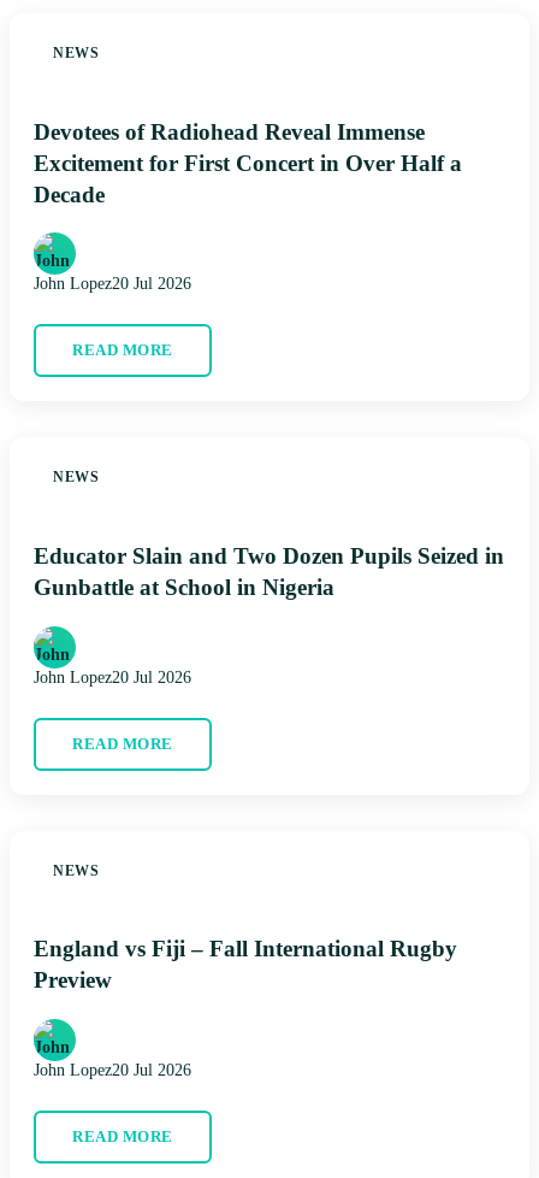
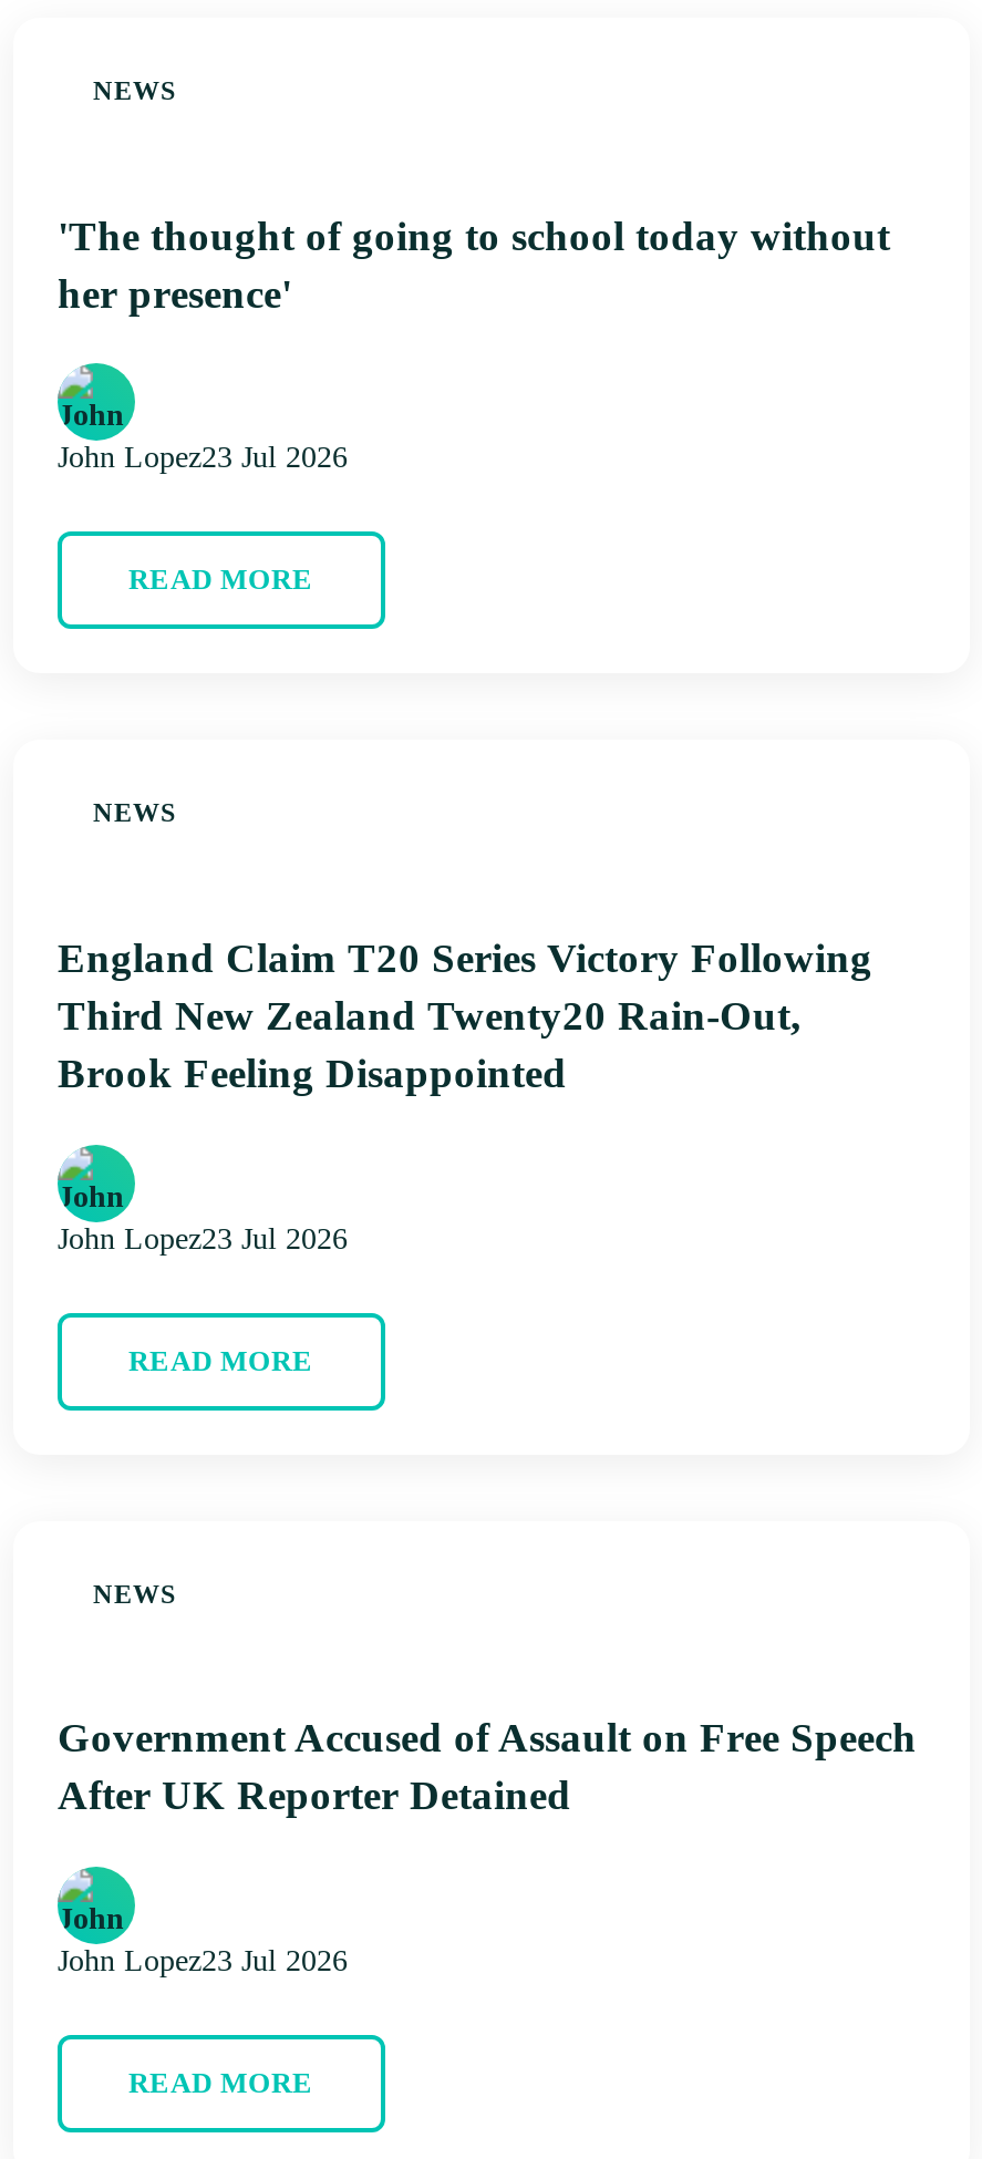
- Devotees of Radiohead Reveal Immense
- Excitement for First Concert in Over Half a
- Decade
+ 'The thought of going to school today without
+ her presence'

moved up: [image]

- John Lopez20 Jul 2026
+ John Lopez23 Jul 2026

moved up: READ MORE | NEWS

- Educator Slain and Two Dozen Pupils Seized in
- Gunbattle at School in Nigeria
+ England Claim T20 Series Victory Following
+ Third New Zealand Twenty20 Rain-Out,
+ Brook Feeling Disappointed

- John Lopez20 Jul 2026
+ John Lopez23 Jul 2026

- England vs Fiji – Fall International Rugby
- Preview
+ Government Accused of Assault on Free Speech
+ After UK Reporter Detained

- John Lopez20 Jul 2026
+ John Lopez23 Jul 2026
